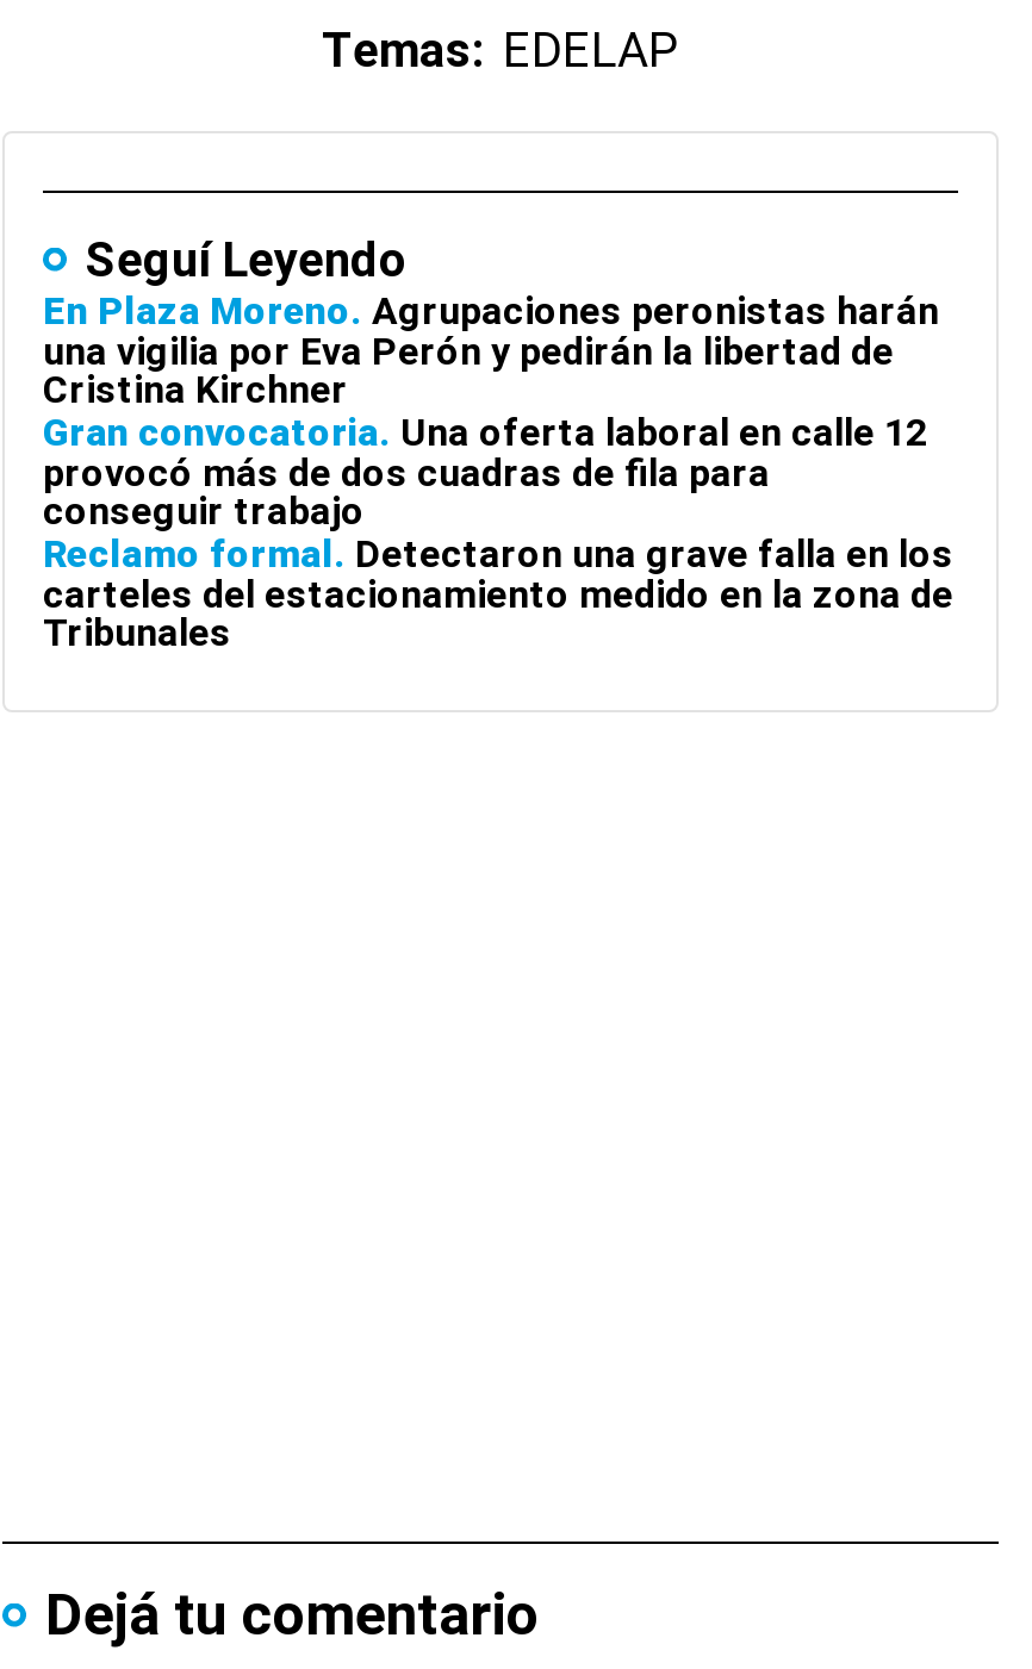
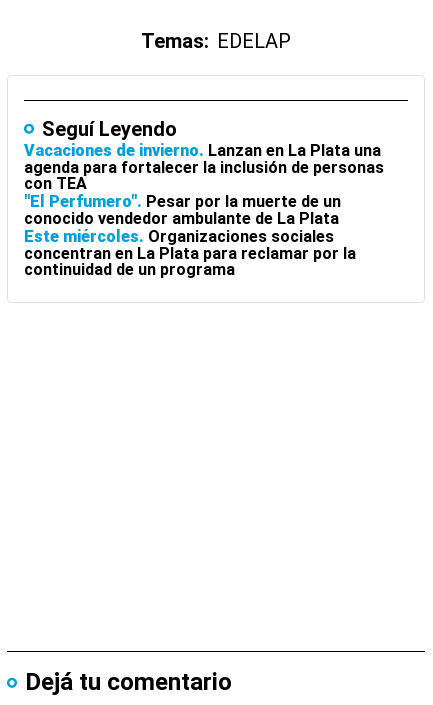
- En Plaza Moreno Agrupaciones peronistas harán
- una vigilia por Eva Perón y pedirán la libertad de
- Cristina Kirchner
- Gran convocatoria Una oferta laboral en calle 12
- provocó más de dos cuadras de fila para
- conseguir trabajo
- Reclamo formal Detectaron una grave falla en los
- carteles del estacionamiento medido en la zona de
- Tribunales
+ Vacaciones de invierno Lanzan en La Plata una
+ agenda para fortalecer la inclusión de personas
+ con TEA
+ "El Perfumero" Pesar por la muerte de un
+ conocido vendedor ambulante de La Plata
+ Este miércoles Organizaciones sociales
+ concentran en La Plata para reclamar por la
+ continuidad de un programa
